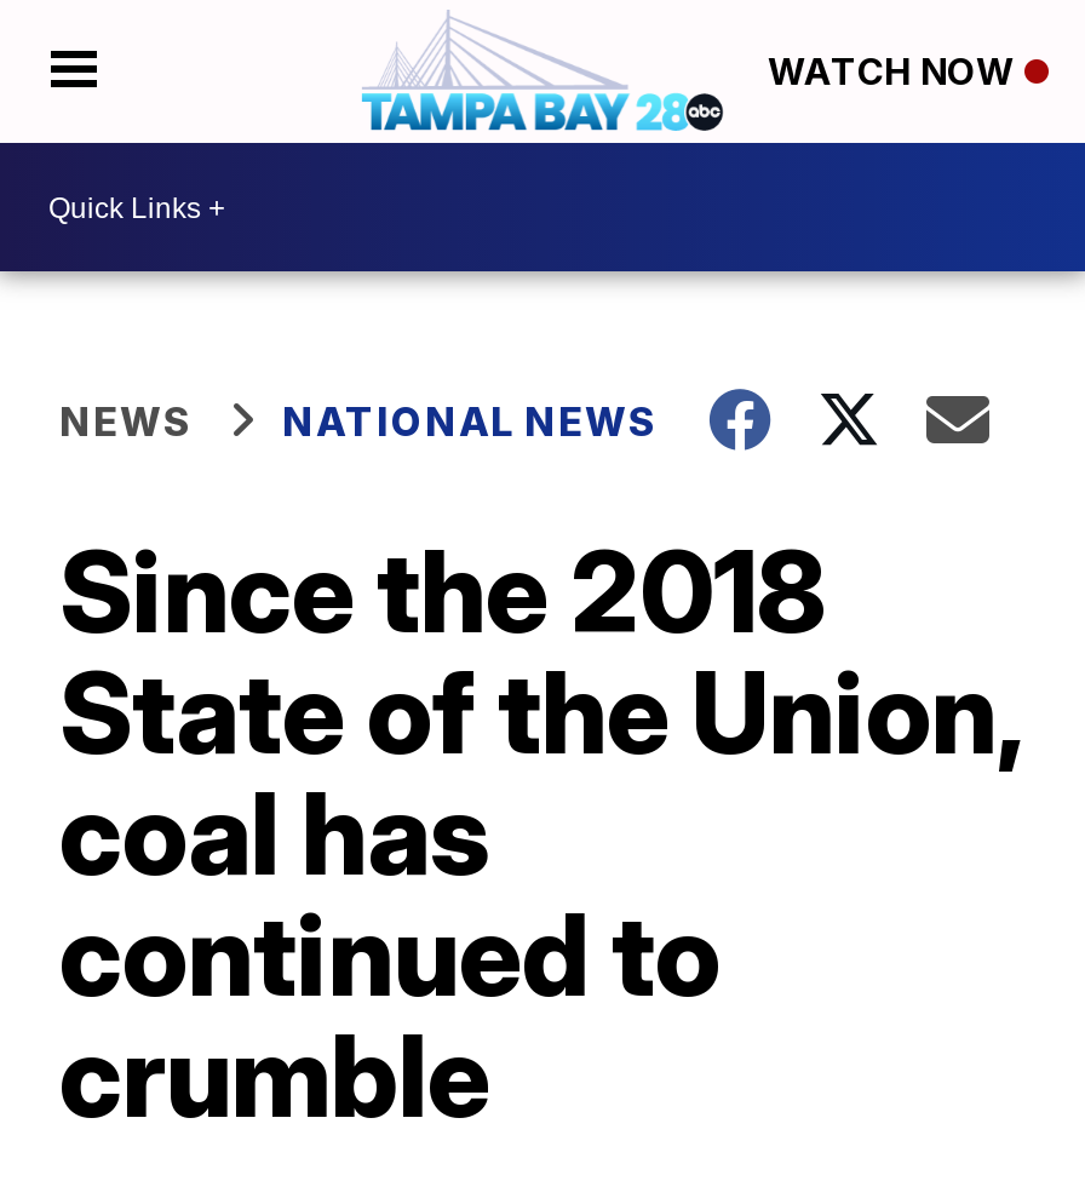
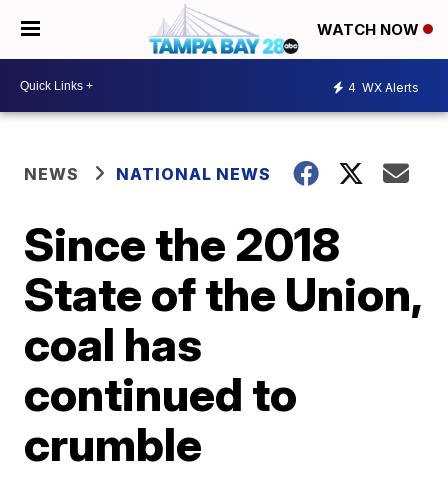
+ 4 WX Alerts
